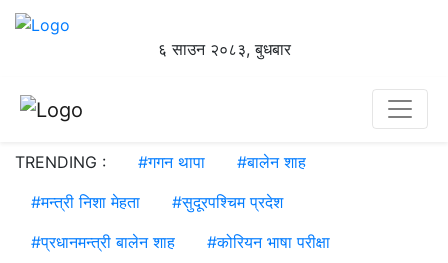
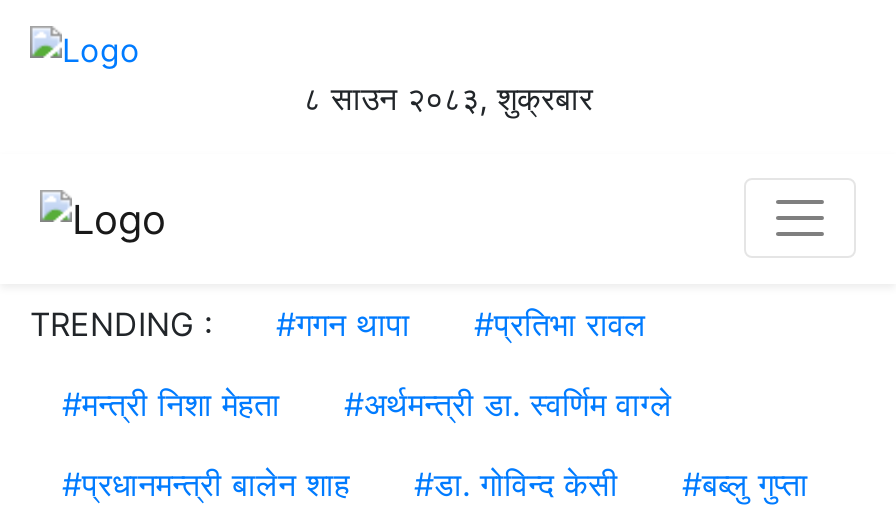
- ६ साउन २०८३, बुधबार
+ ८ साउन २०८३, शुक्रबार

- #बालेन शाह
+ #प्रतिभा रावल

- #सुदूरपश्चिम प्रदेश
+ #अर्थमन्त्री डा. स्वर्णिम वाग्ले

- #कोरियन भाषा परीक्षा
+ #डा. गोविन्द केसी
+ #बब्लु गुप्ता
